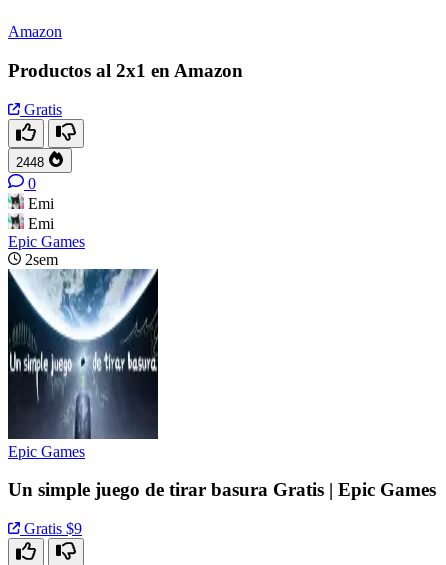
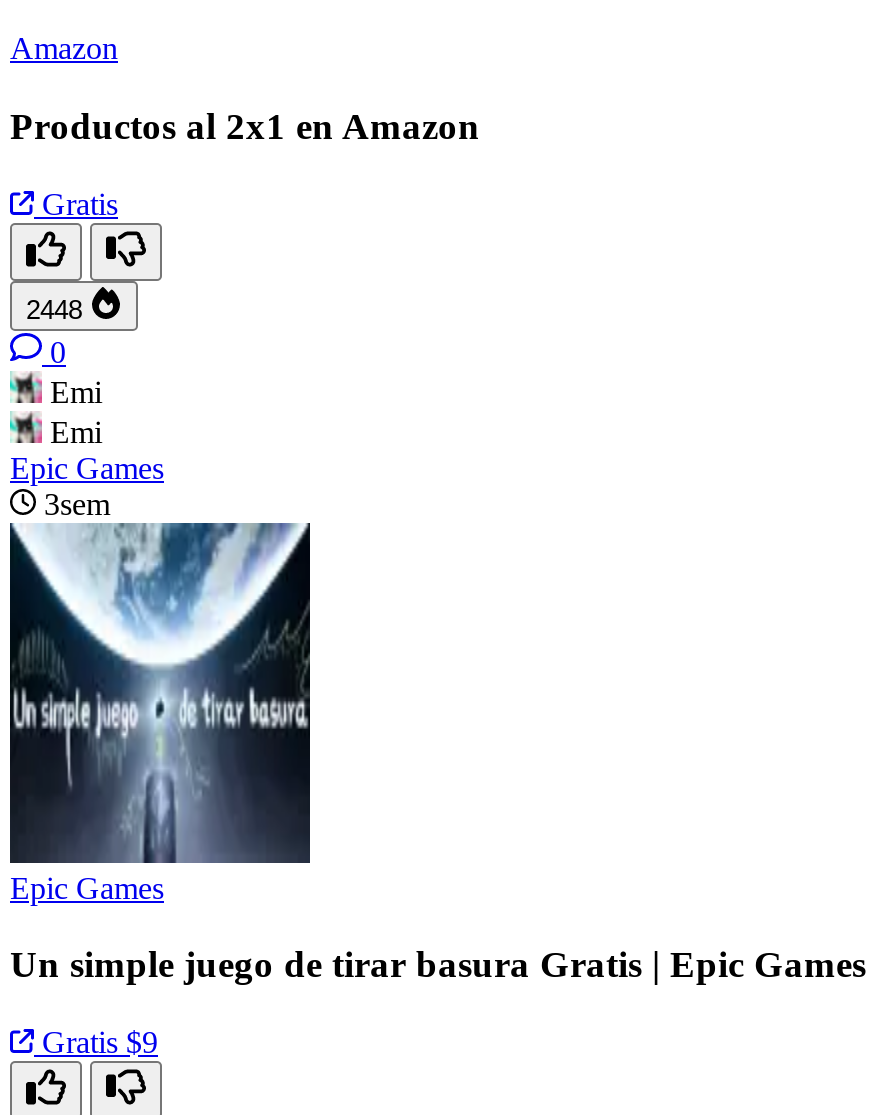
- 2sem
+ 3sem
